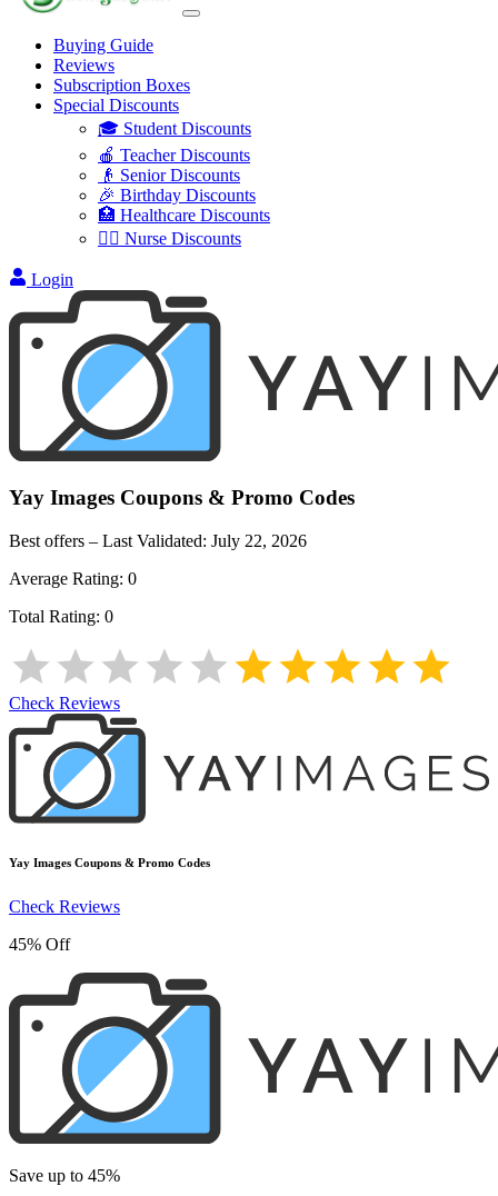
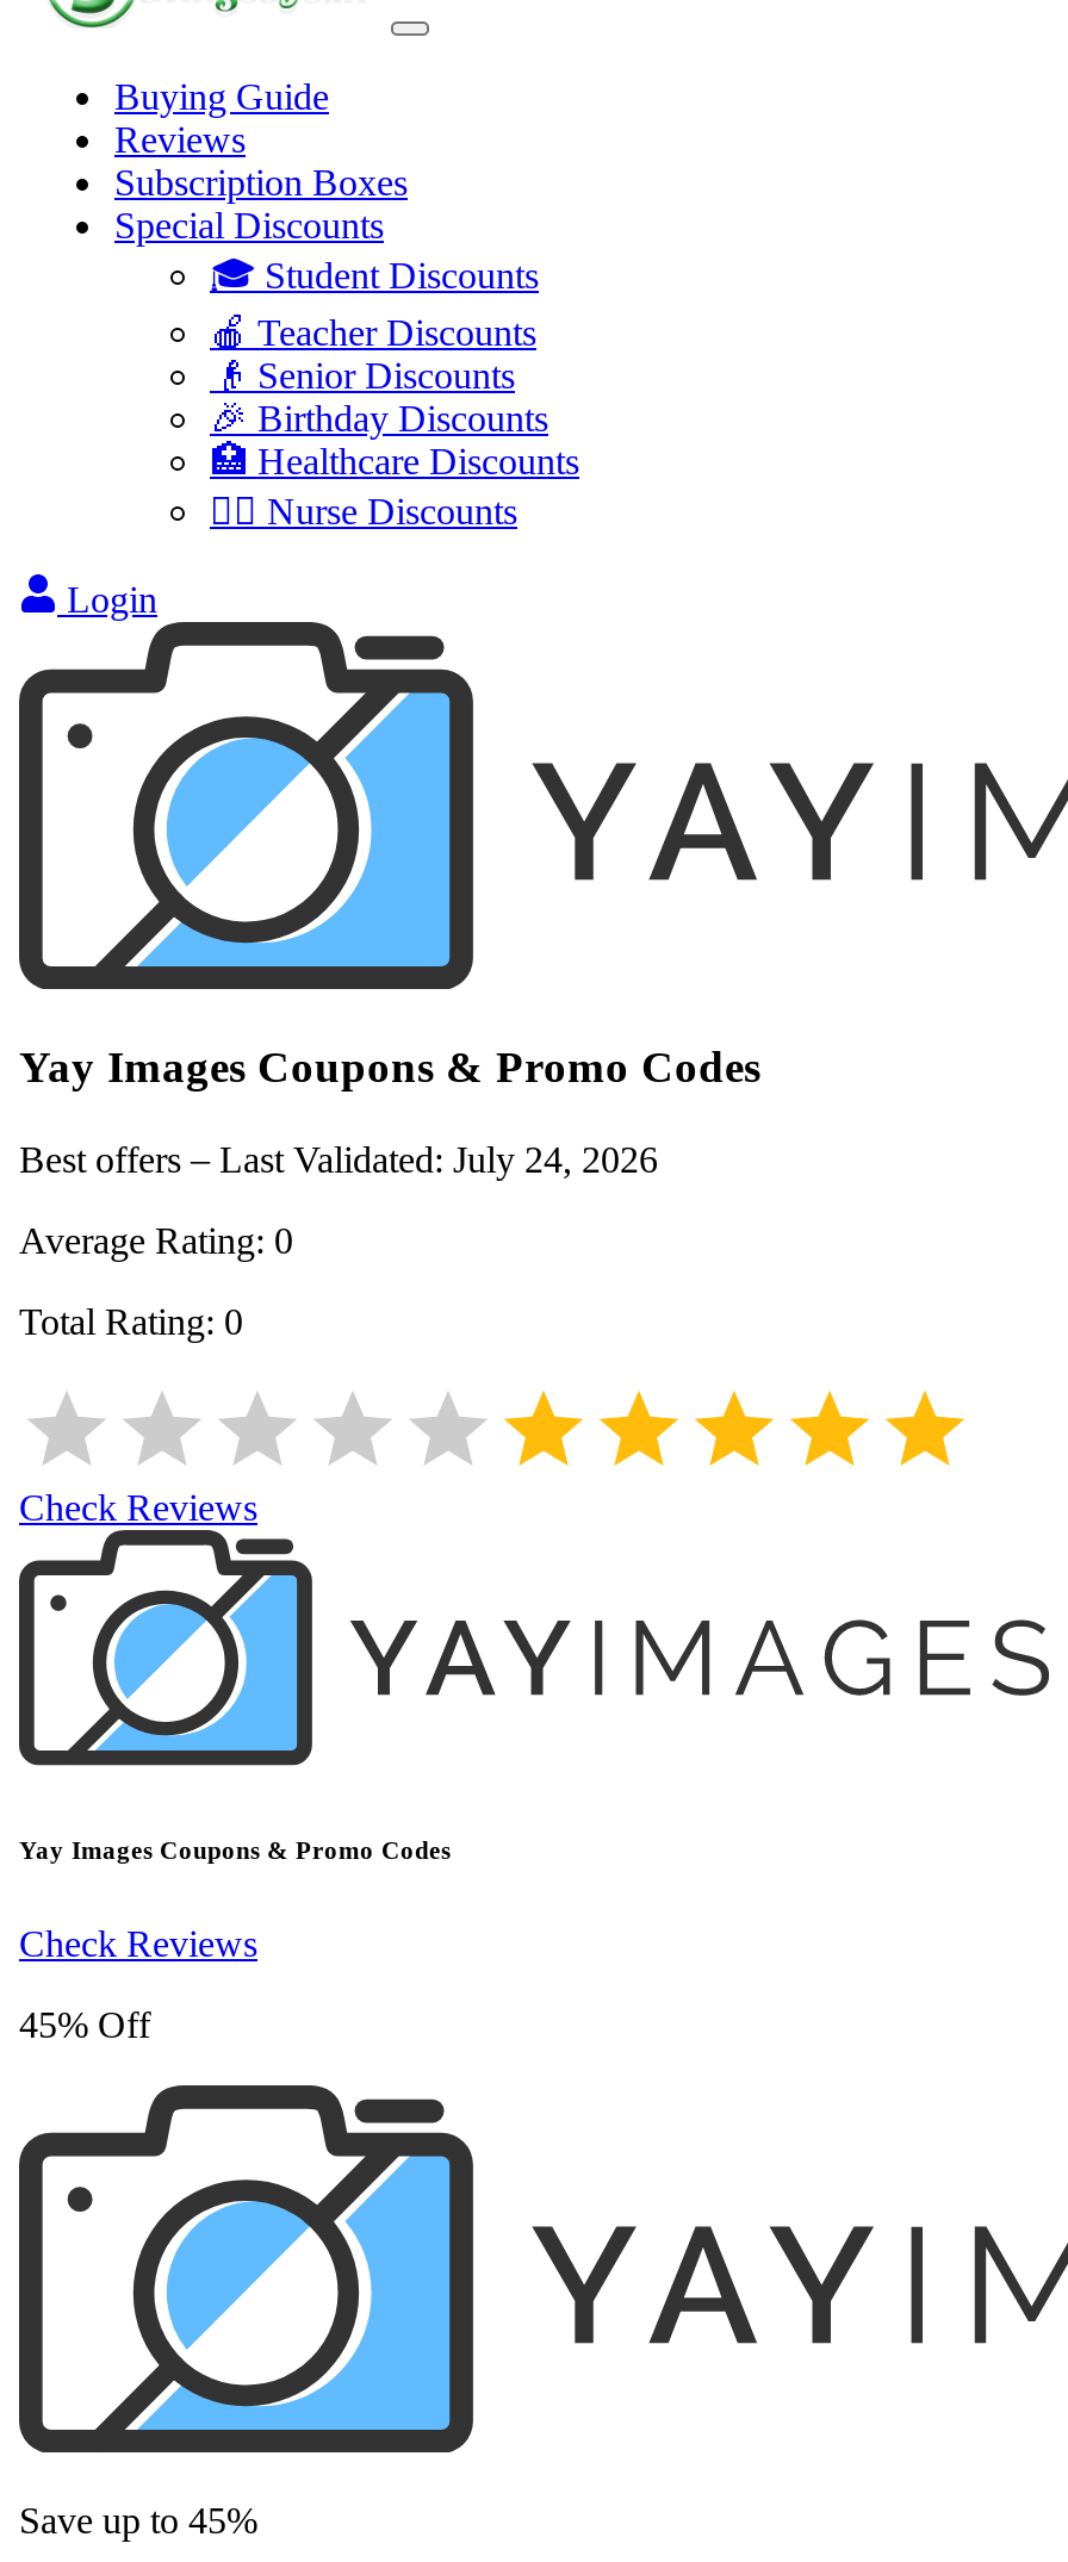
- Best offers – Last Validated: July 22, 2026
+ Best offers – Last Validated: July 24, 2026
